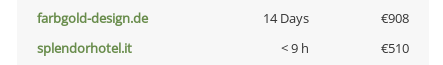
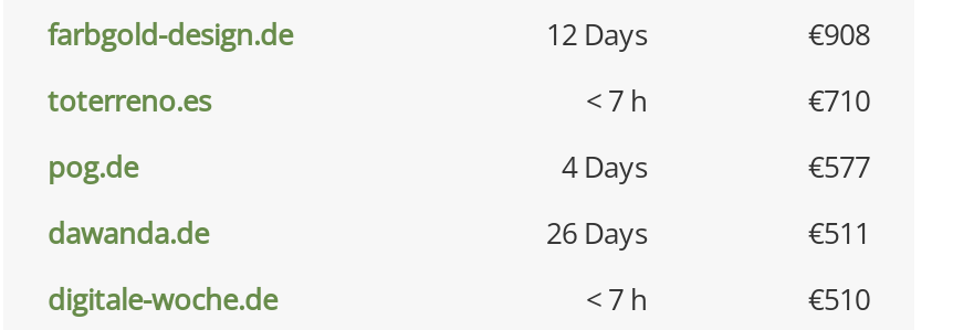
- 14 Days
+ 12 Days

- splendorhotel.it
- < 9 h
+ toterreno.es
+ < 7 h
+ €710
+ pog.de
+ 4 Days
+ €577
+ dawanda.de
+ 26 Days
+ €511
+ digitale-woche.de
+ < 7 h
